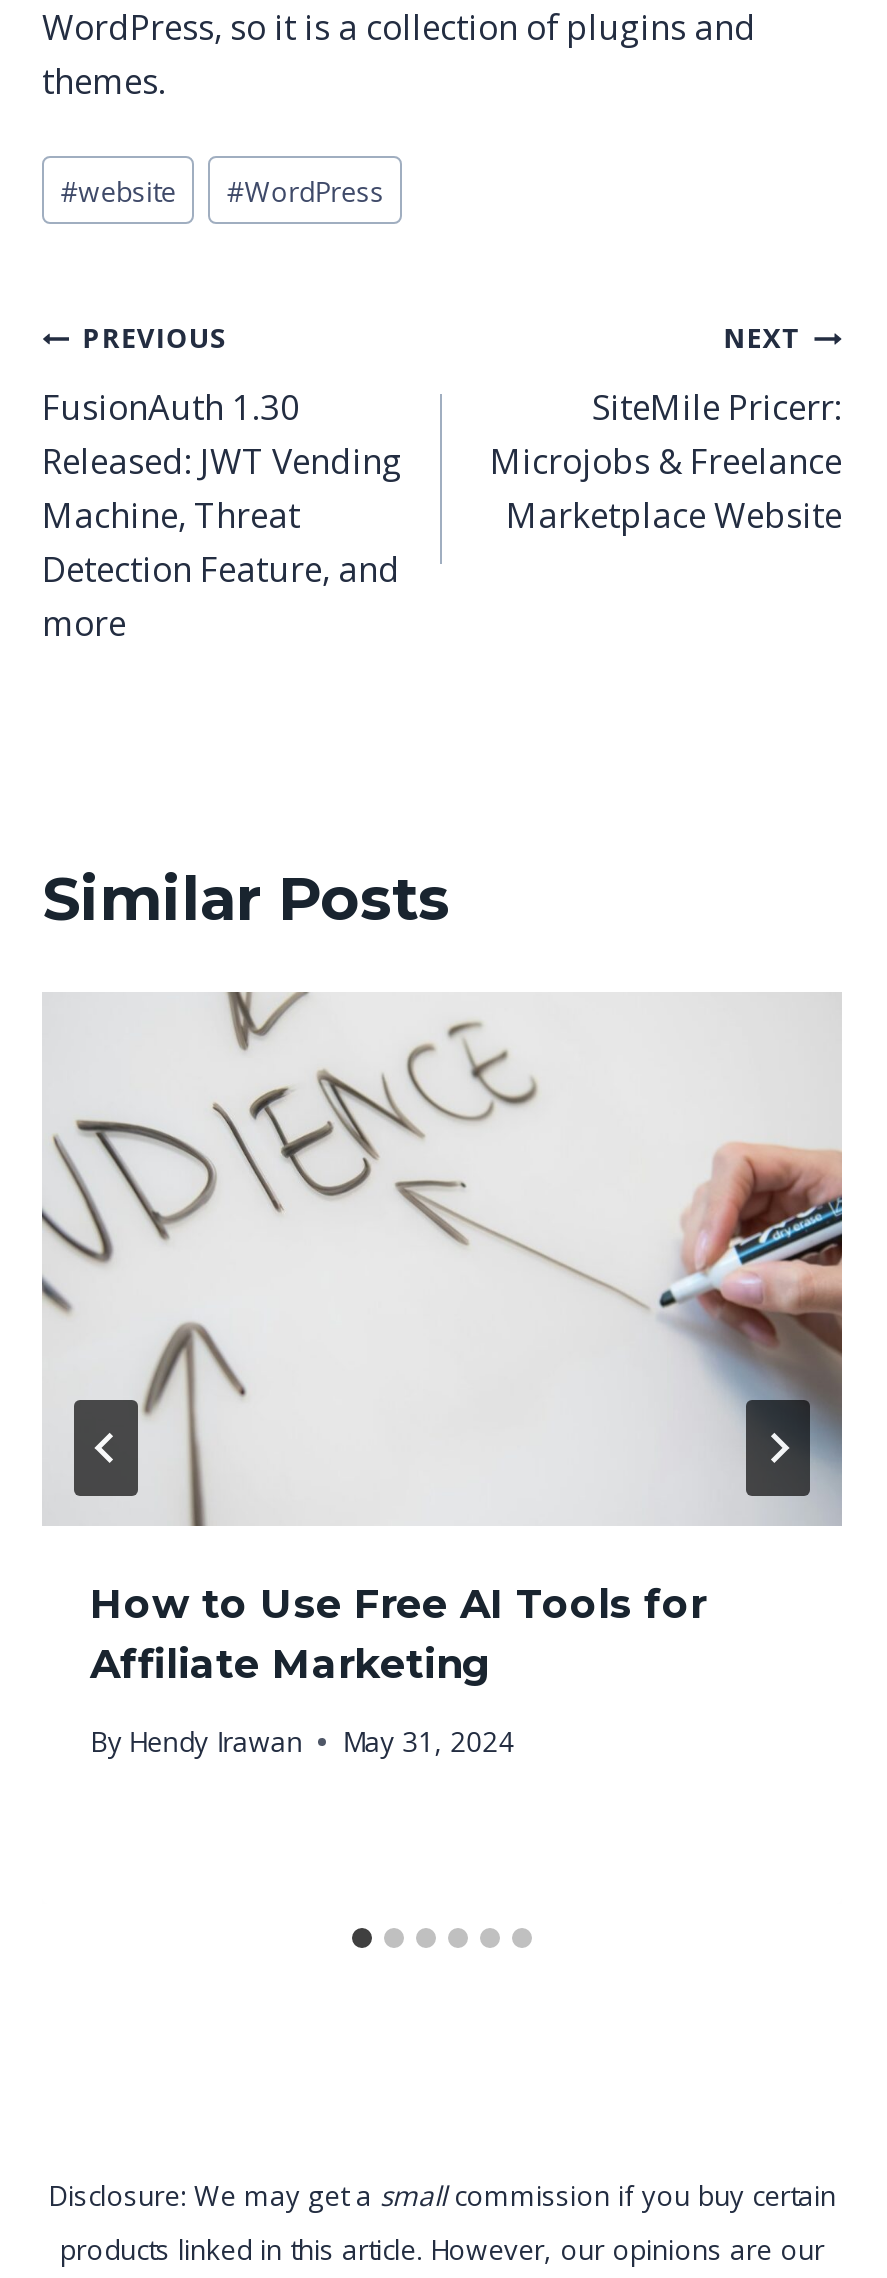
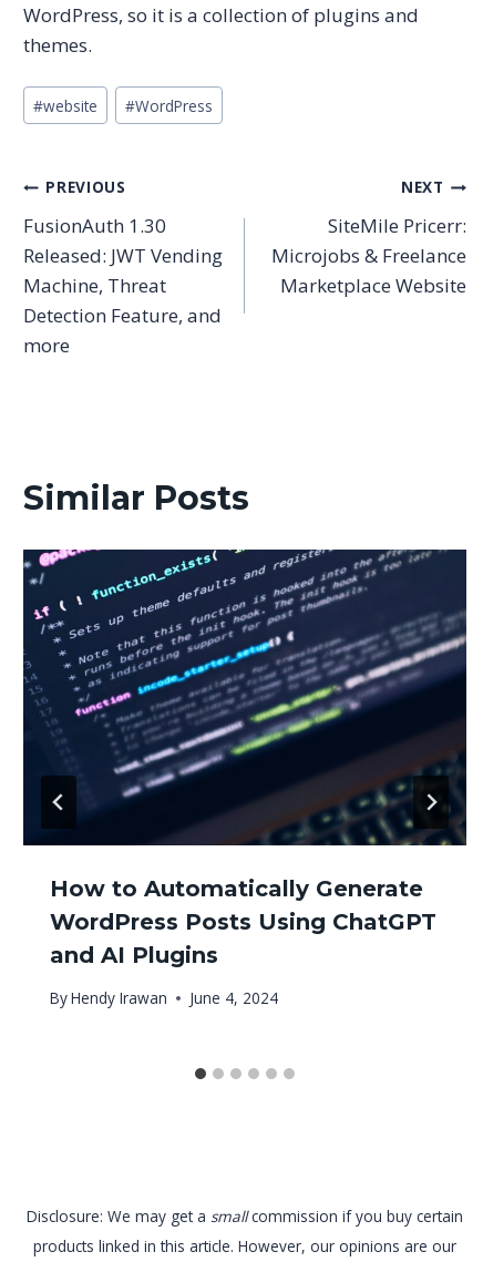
- [image]
- How to Use Free AI Tools for
- Affiliate Marketing
+ [image]
+ How to Automatically Generate
+ WordPress Posts Using ChatGPT
+ and AI Plugins

- By Hendy Irawan May 31, 2024
+ By Hendy Irawan June 4, 2024

moved down: By Hendy Irawan
